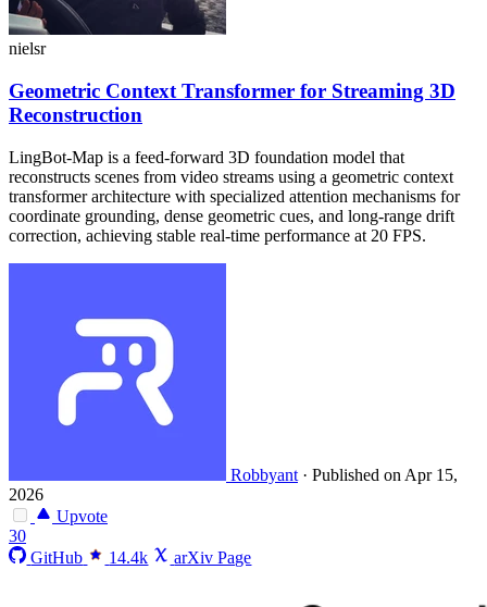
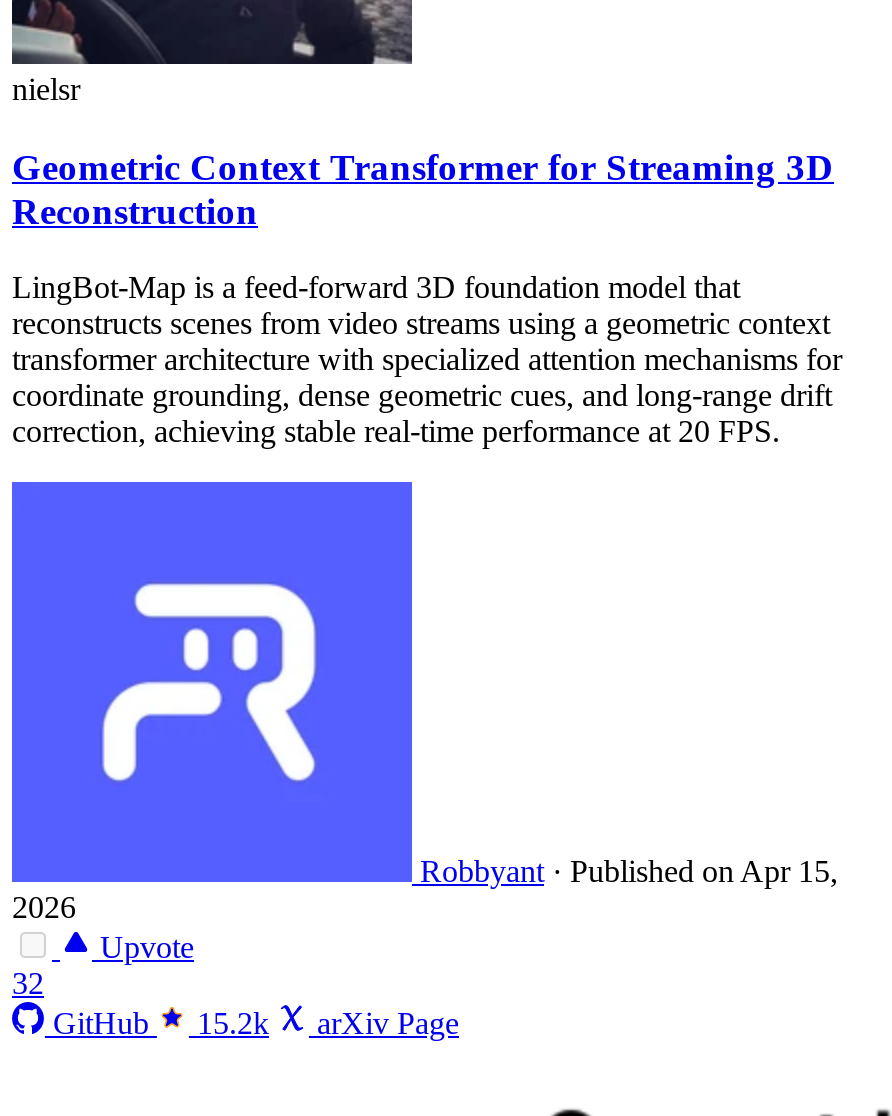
- 30
+ 32

- GitHub 14.4k arXiv Page
+ GitHub 15.2k arXiv Page
